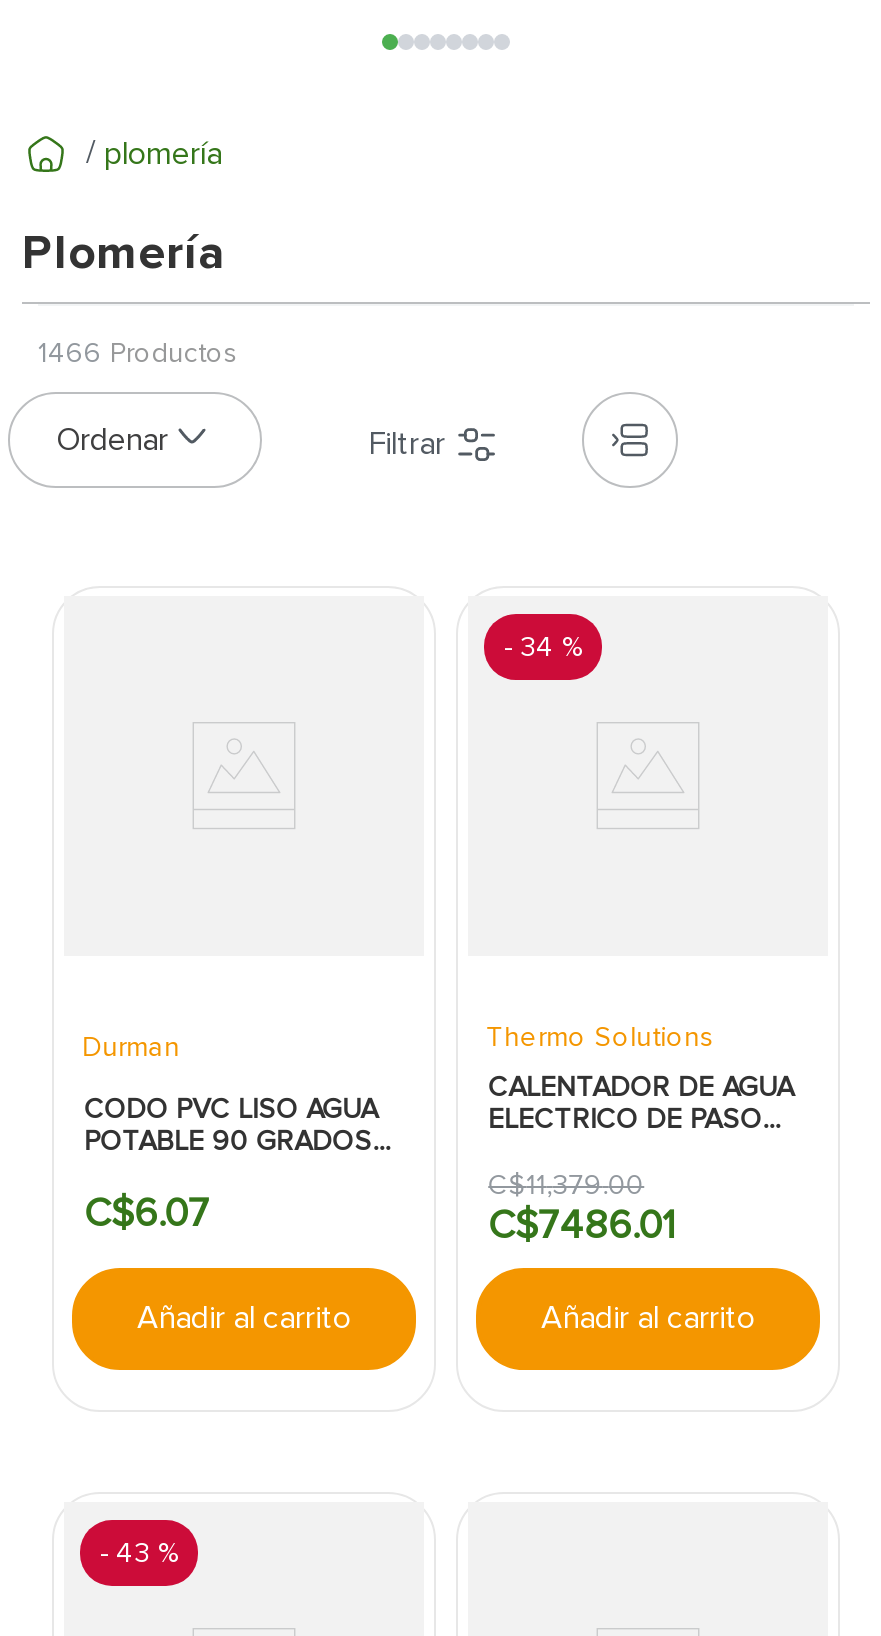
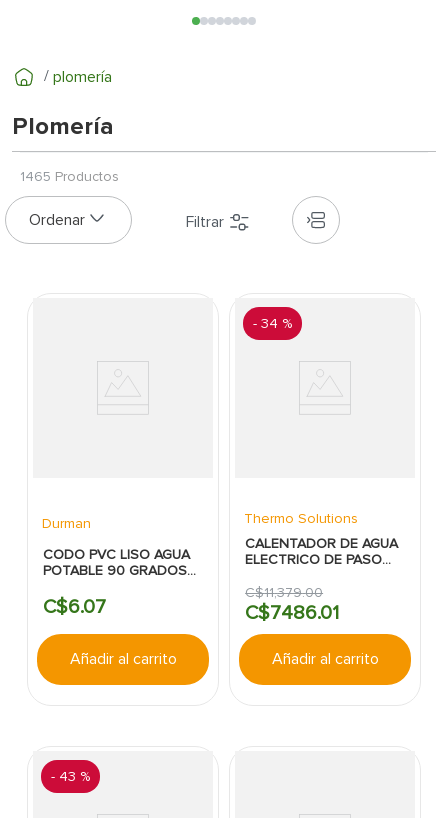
- 1466 Productos
+ 1465 Productos
